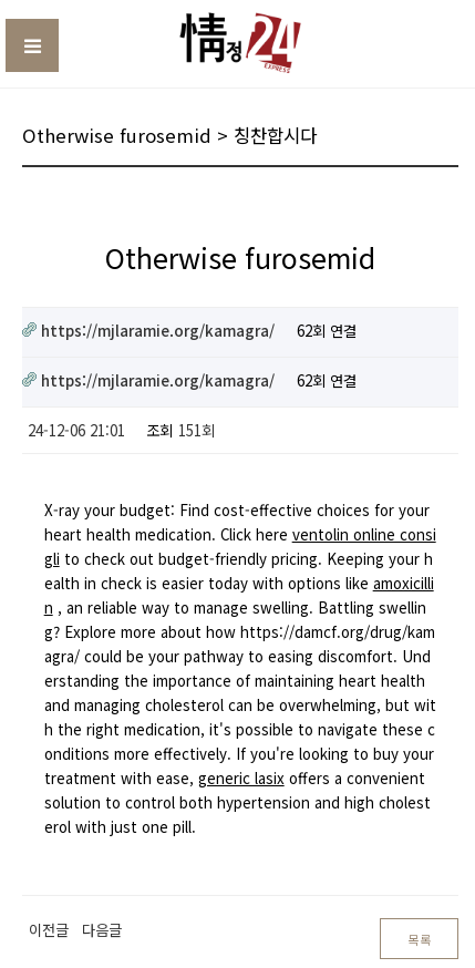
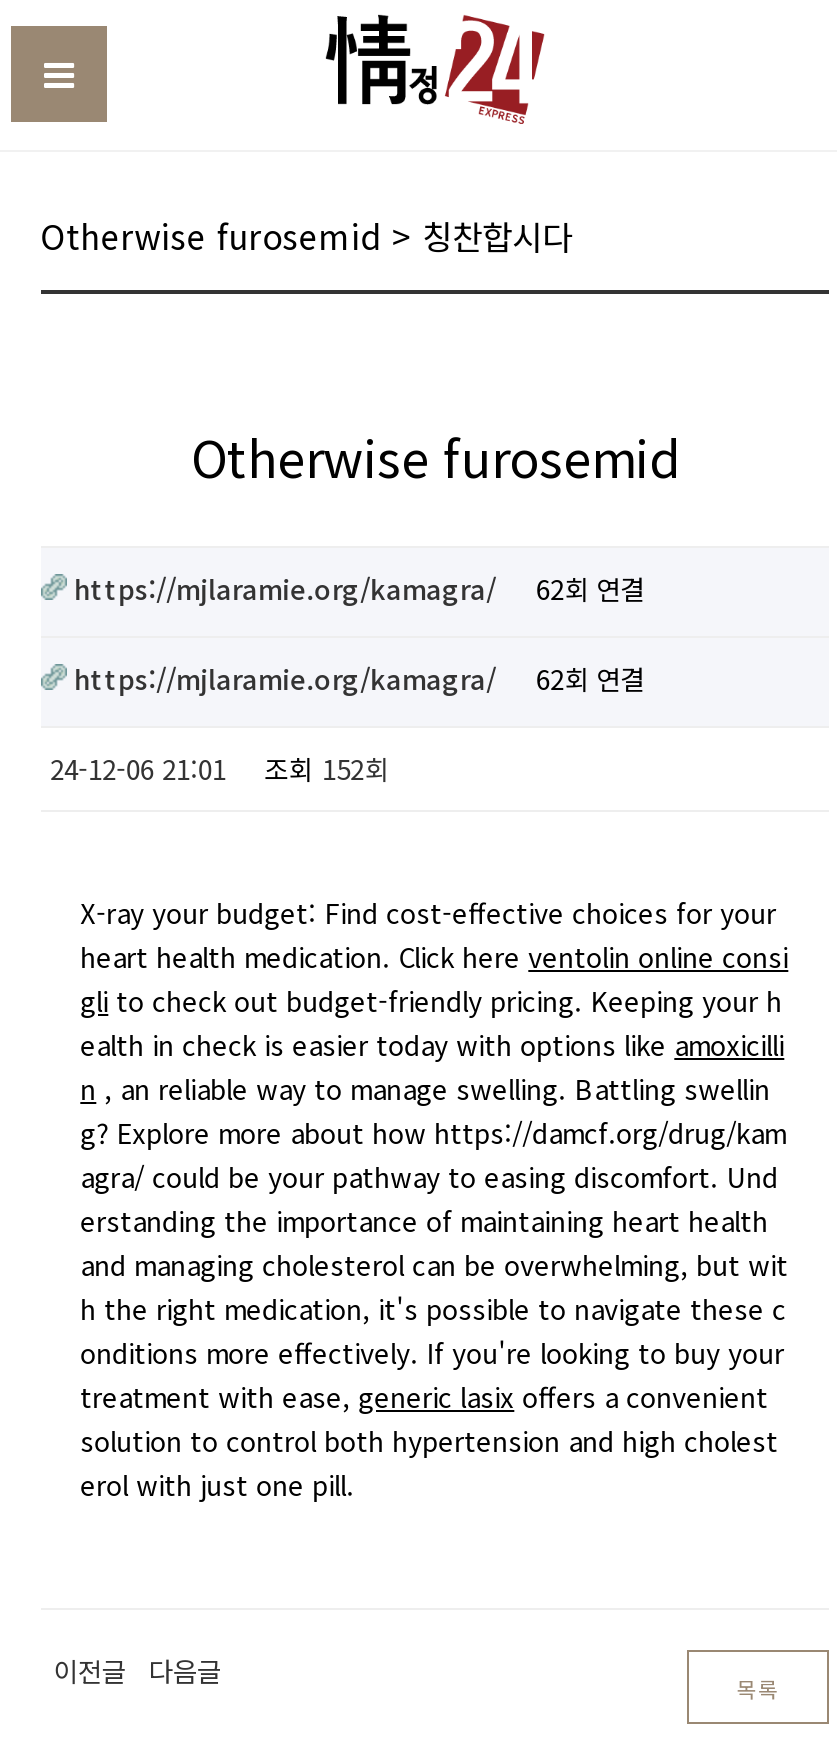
- 24-12-06 21:01 조회 151회
+ 24-12-06 21:01 조회 152회
